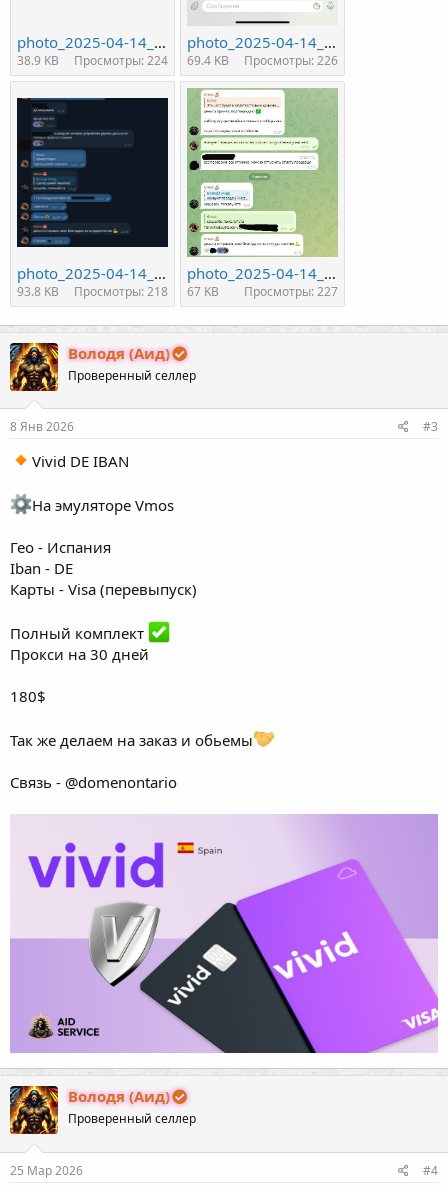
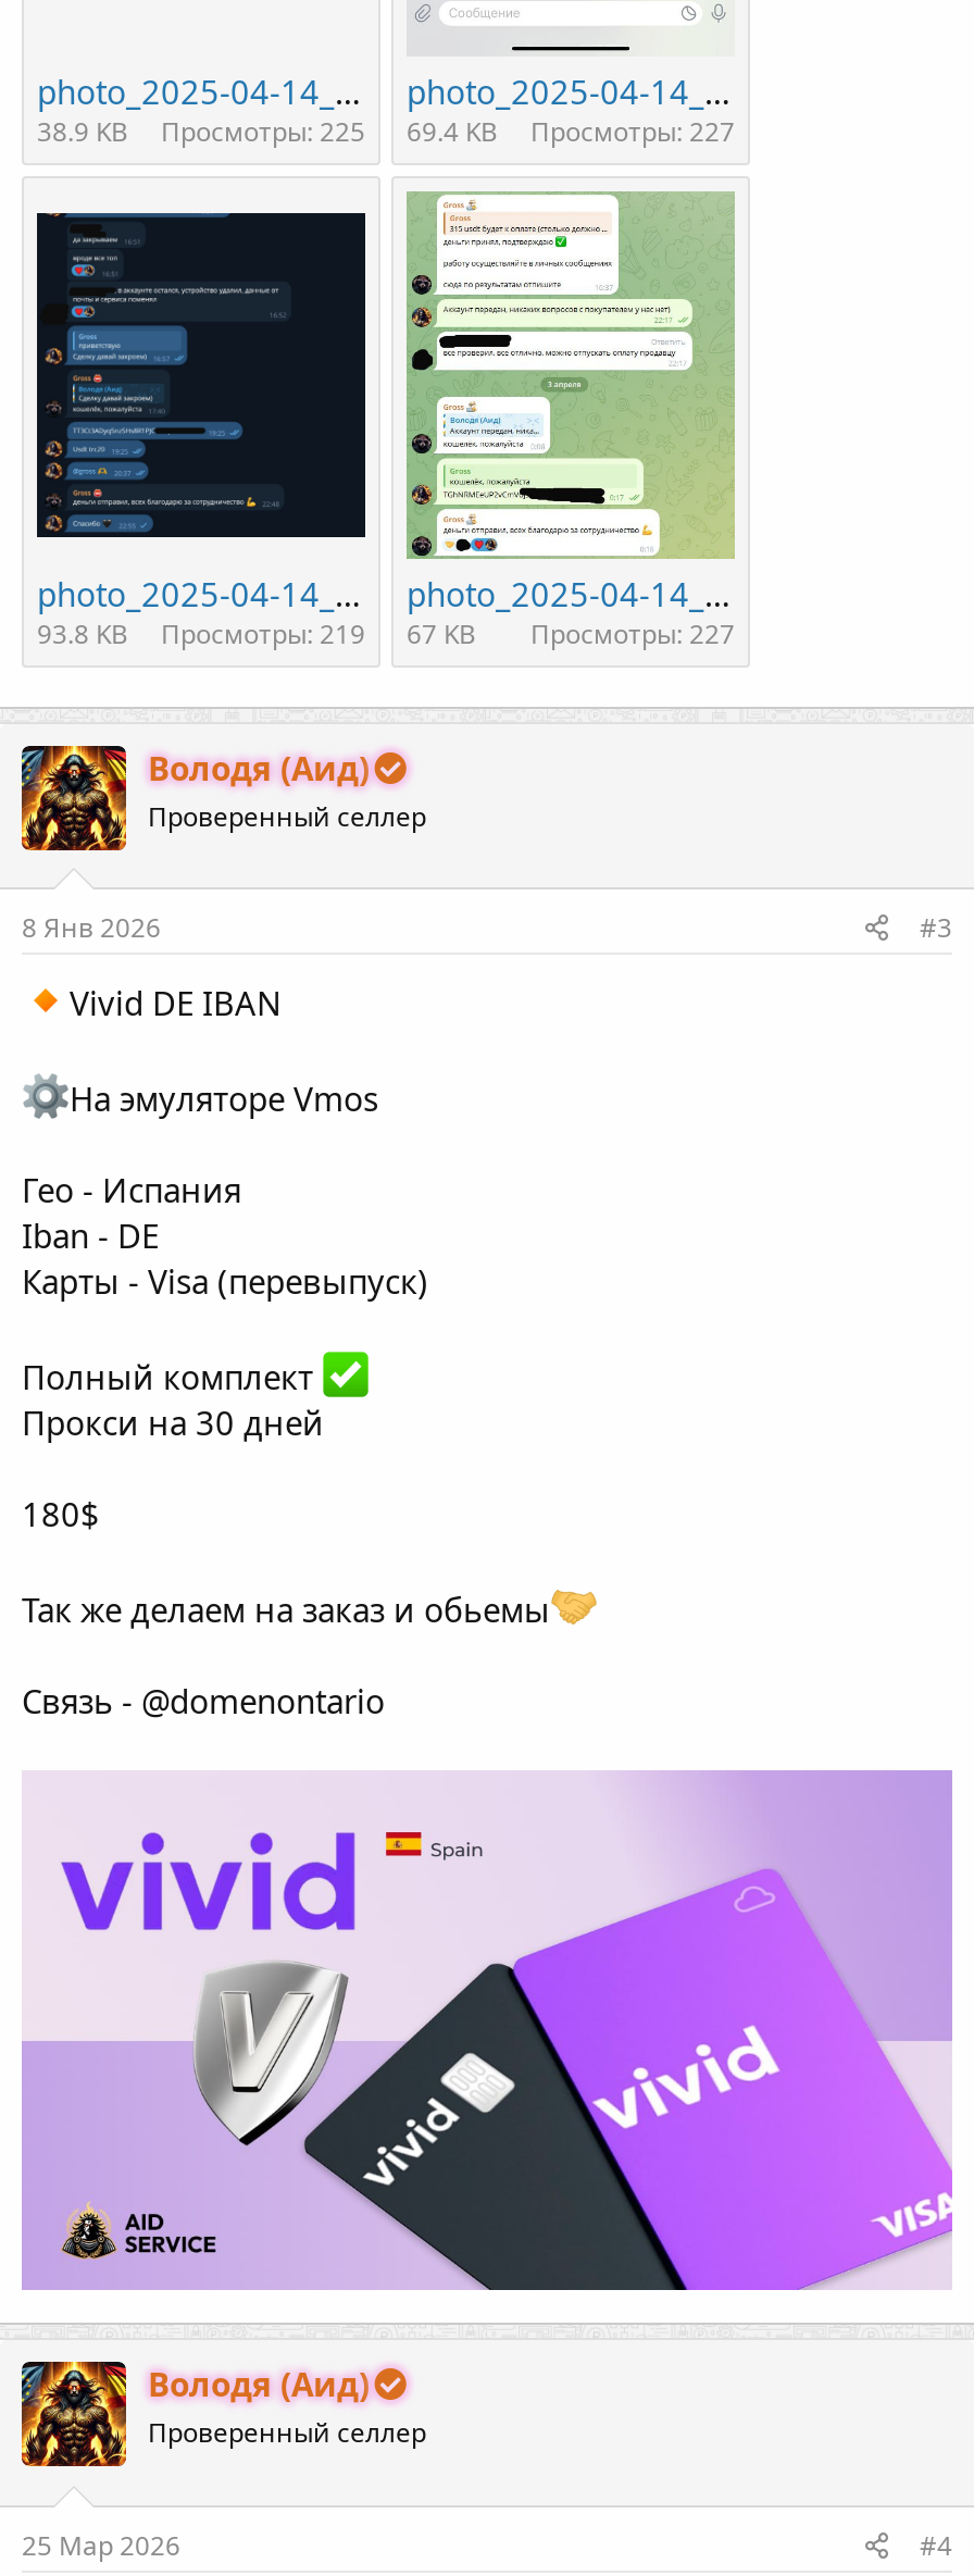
- Просмотры: 224
+ Просмотры: 225

- Просмотры: 226
+ Просмотры: 227

- 93.8 KB Просмотры: 218 67 KB Просмотры: 227
+ 93.8 KB Просмотры: 219 67 KB Просмотры: 227
